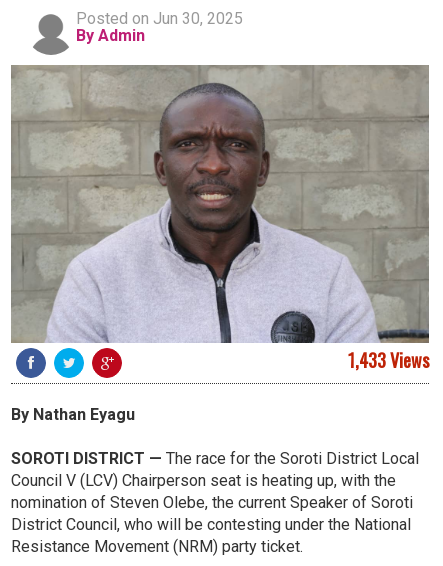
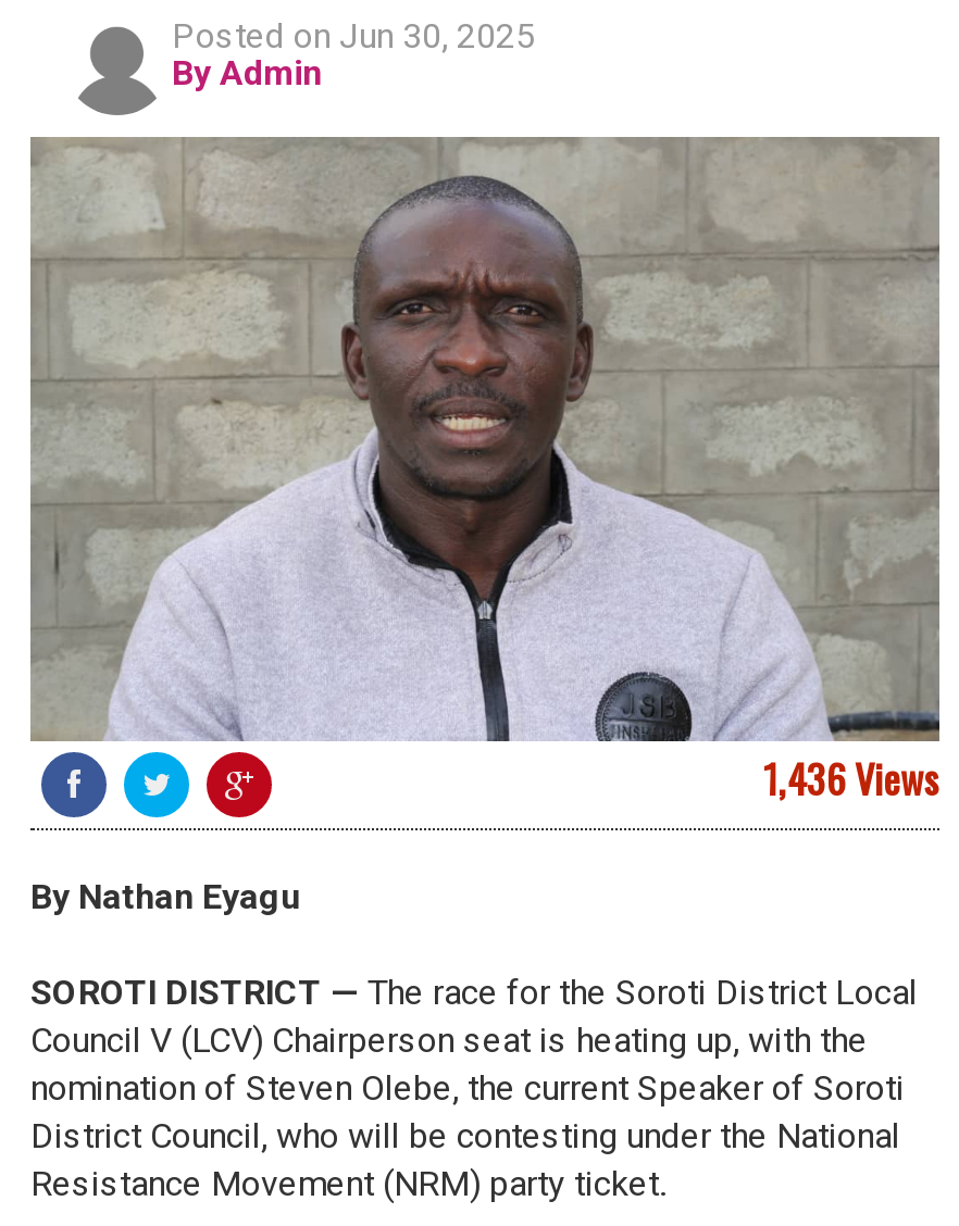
- 1,433 Views
+ 1,436 Views
